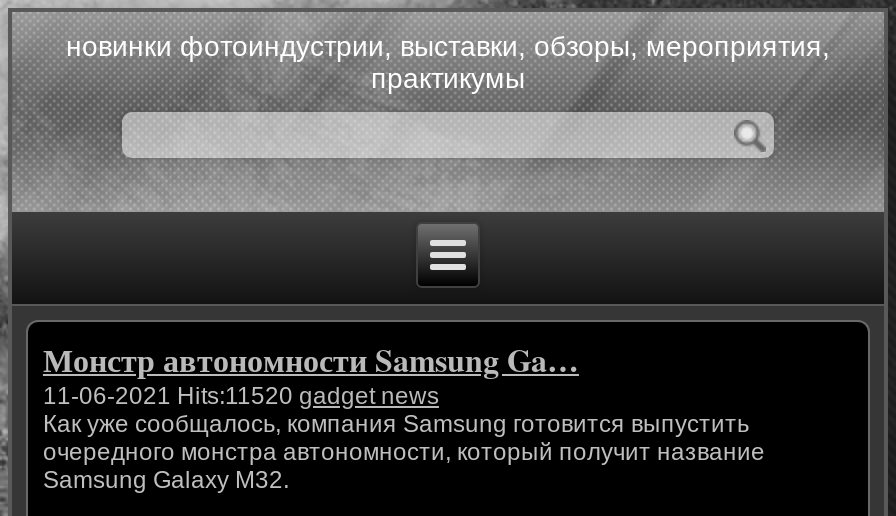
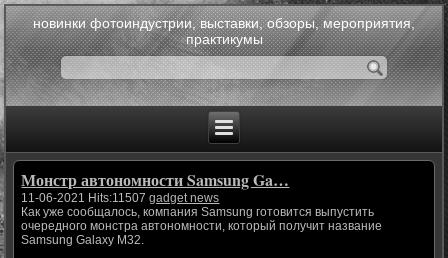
- 11-06-2021 Hits:11520 gadget news
+ 11-06-2021 Hits:11507 gadget news
